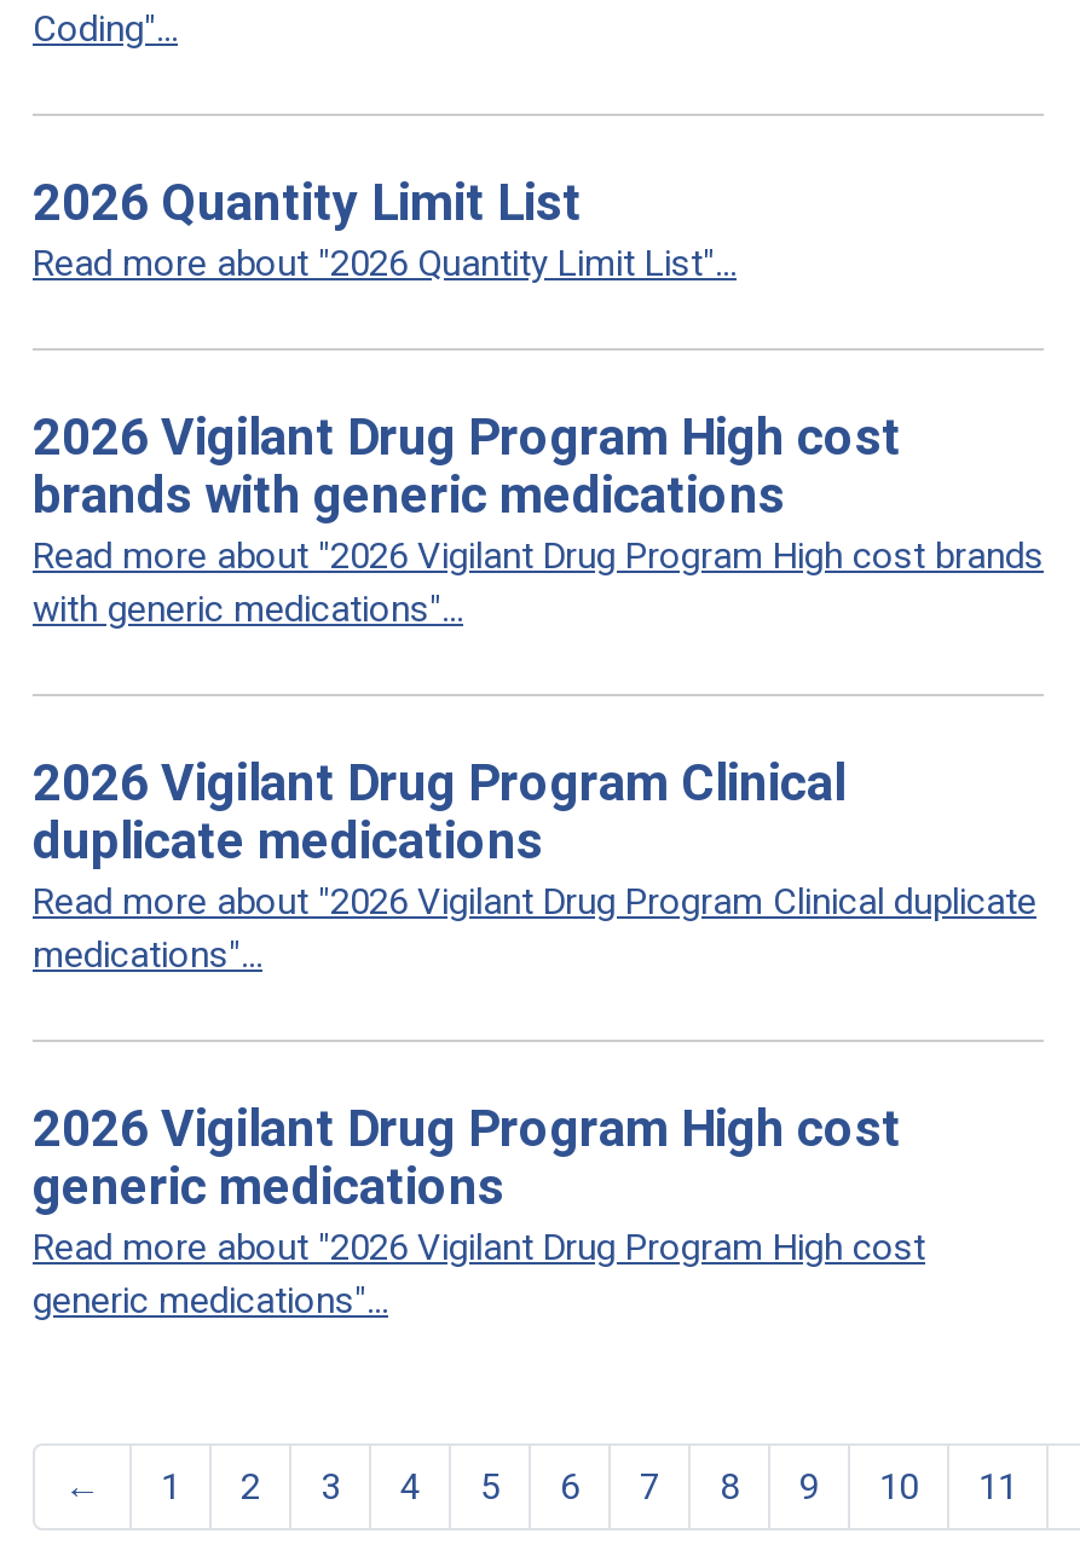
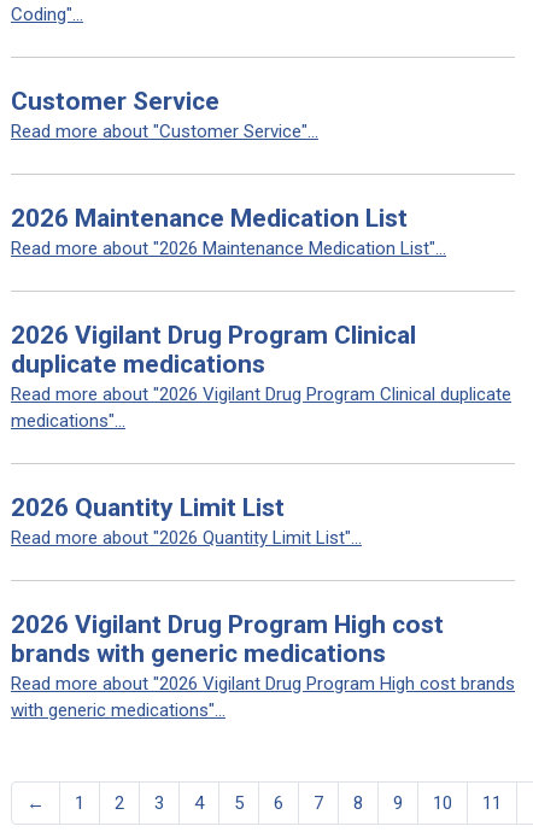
+ Customer Service
+ Read more about "Customer Service"...
+ 2026 Maintenance Medication List
+ Read more about "2026 Maintenance Medication List"...

moved down: 2026 Quantity Limit List | Read more about "2026 Quantity Limit List"... | 2026 Vigilant Drug Program High cost | brands with generic medications | Read more about "2026 Vigilant Drug Program High cost brands | with generic medications"...

moved up: 2026 Vigilant Drug Program Clinical | duplicate medications | Read more about "2026 Vigilant Drug Program Clinical duplicate | medications"...

- 2026 Vigilant Drug Program High cost
- generic medications
- Read more about "2026 Vigilant Drug Program High cost
- generic medications"...
